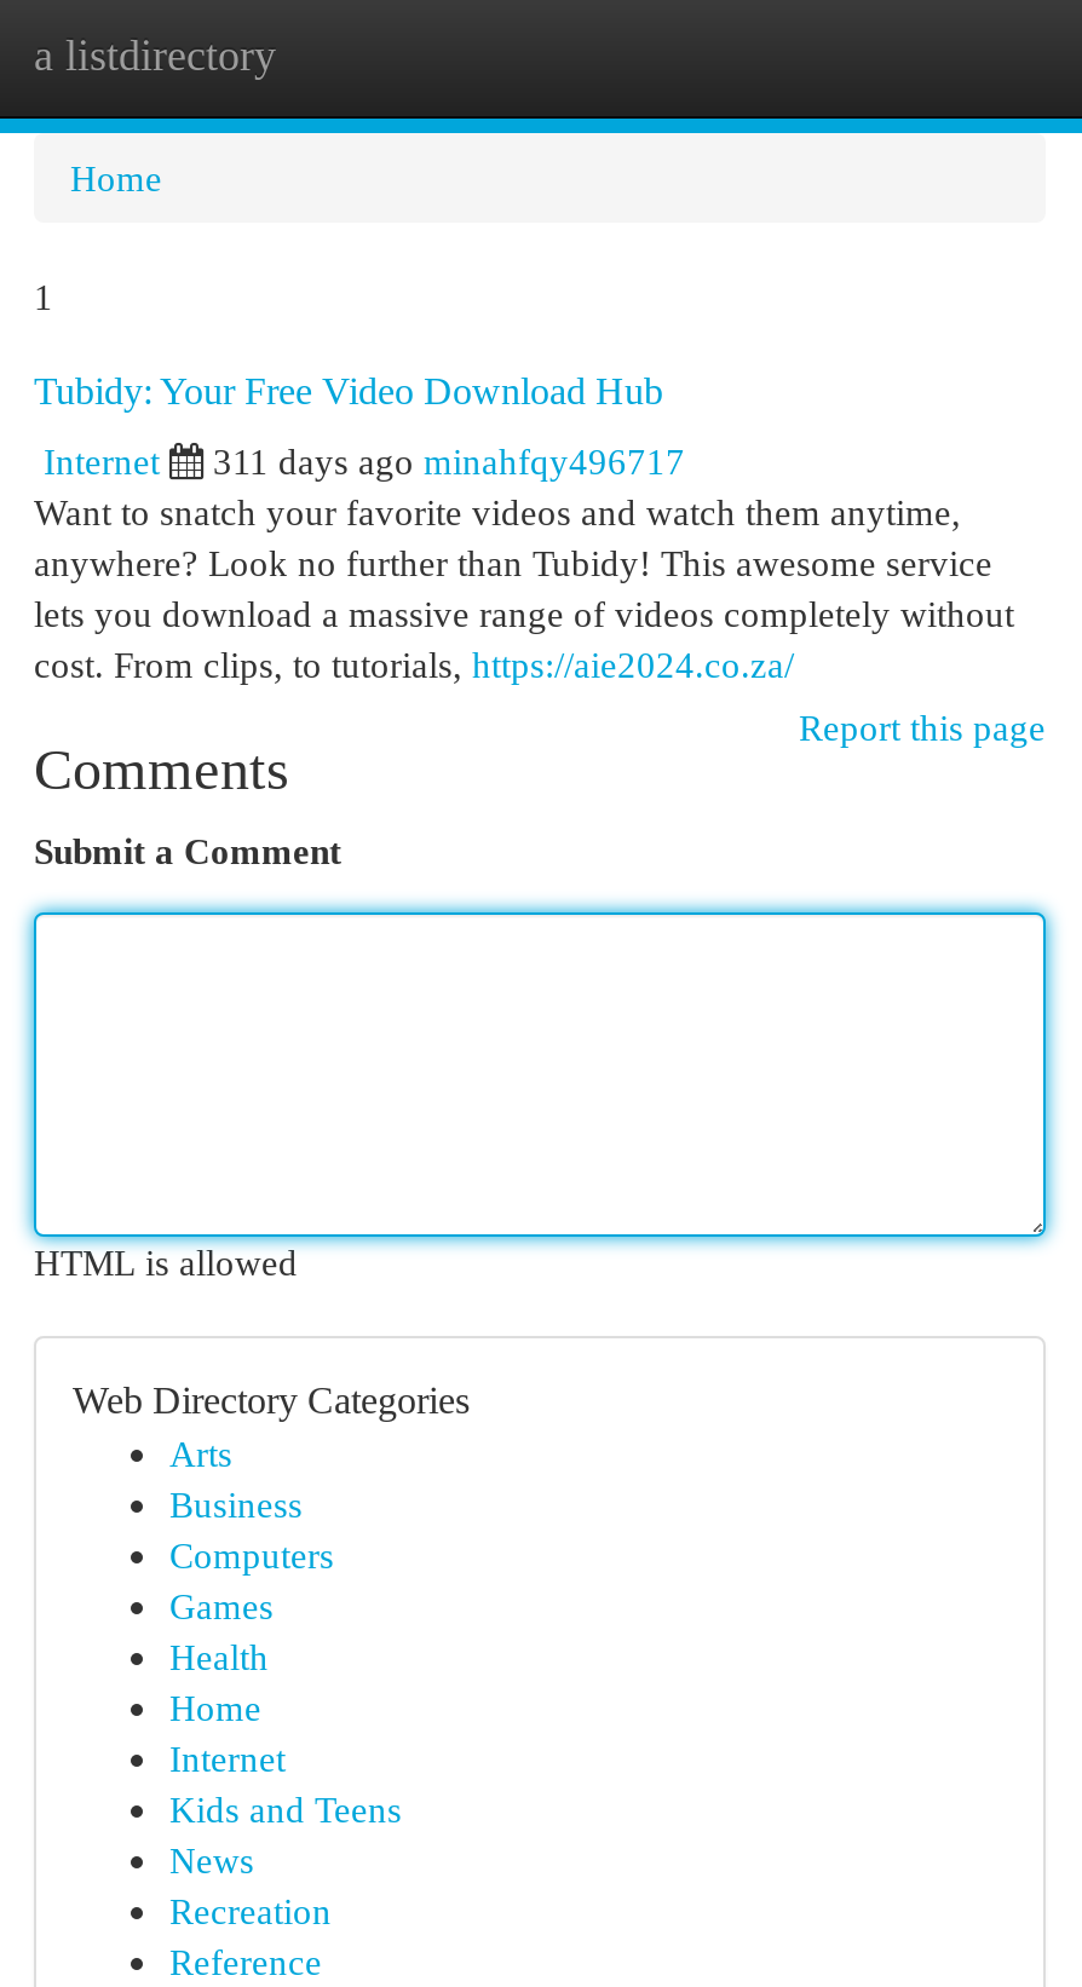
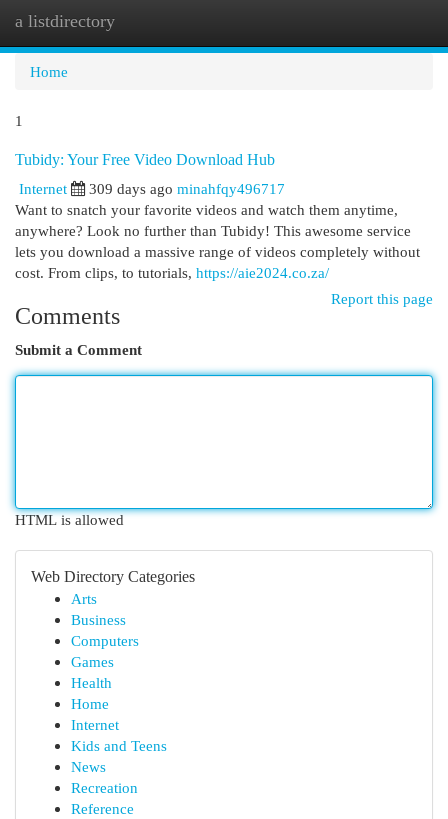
- 311 days ago minahfqy496717
+ 309 days ago minahfqy496717
